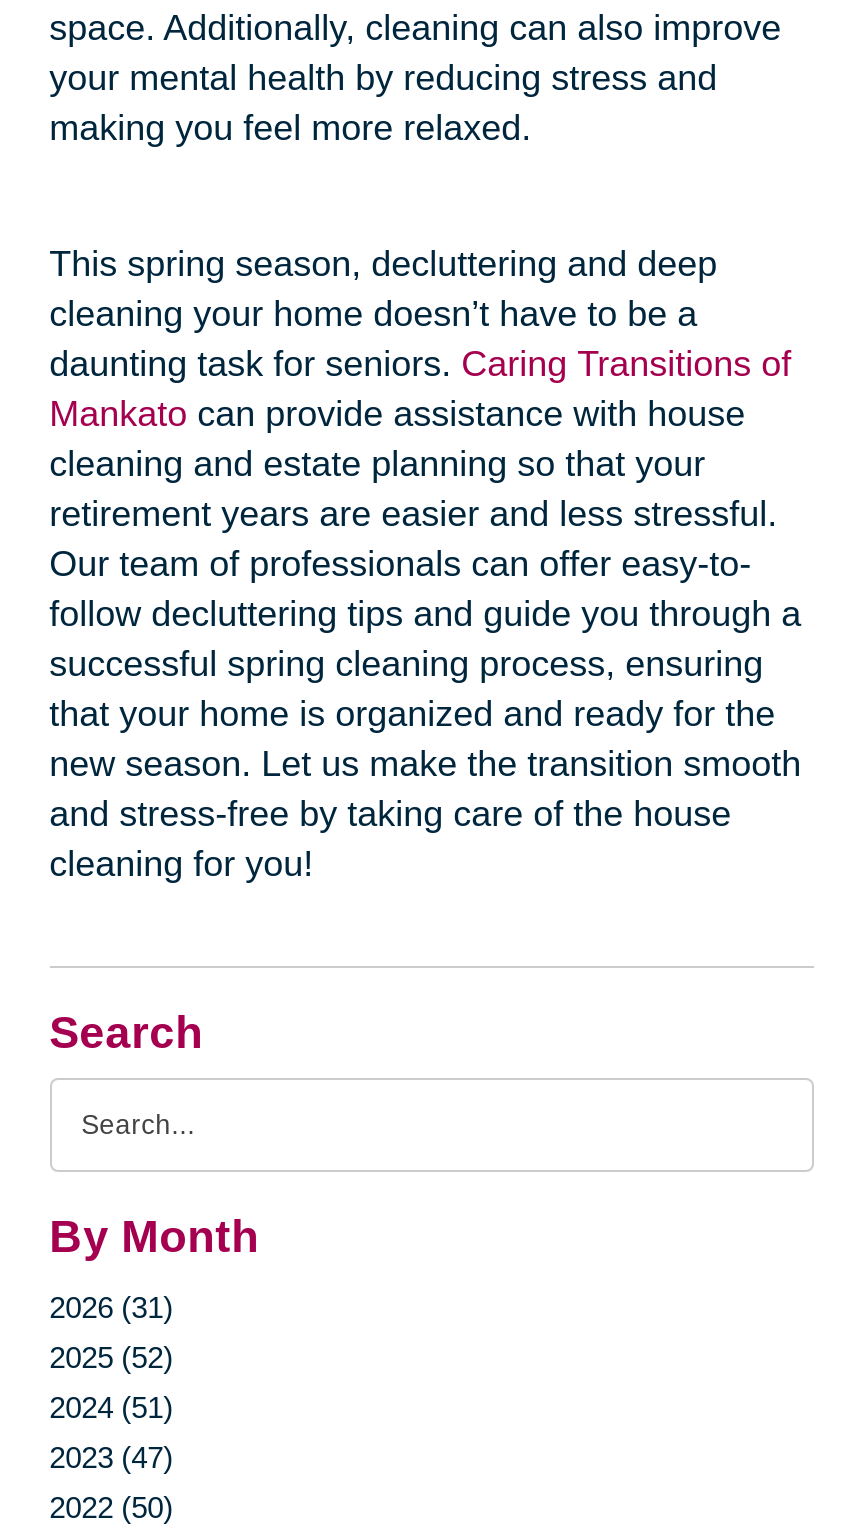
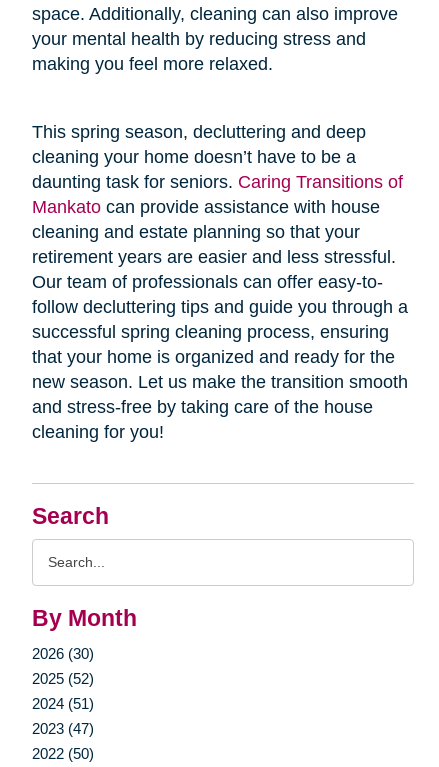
- 2026 (31)
+ 2026 (30)
